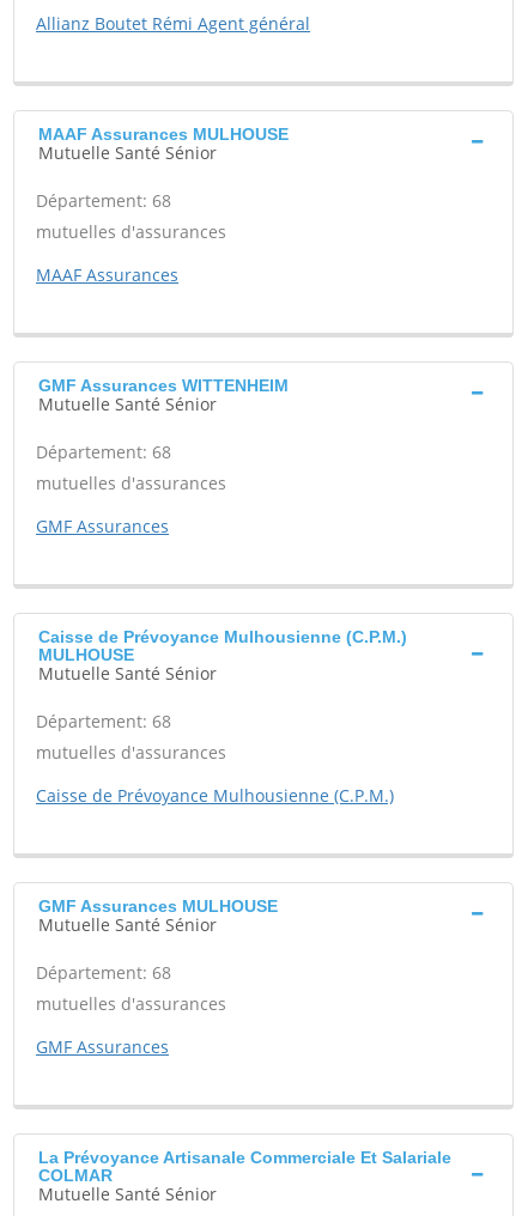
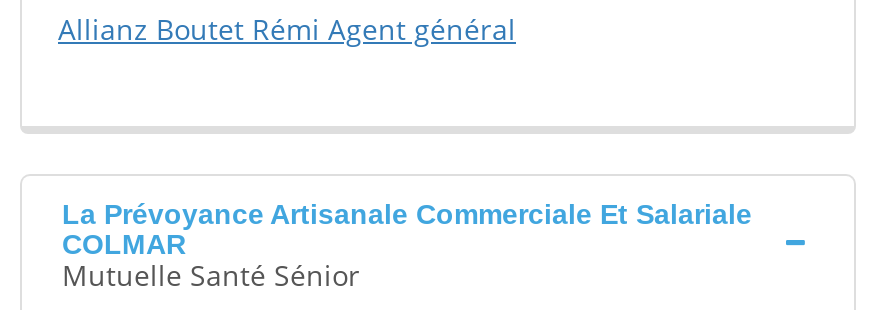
- MAAF Assurances MULHOUSE
- Mutuelle Santé Sénior
- Département: 68
- mutuelles d'assurances
- MAAF Assurances

- GMF Assurances WITTENHEIM
- Mutuelle Santé Sénior
- Département: 68
- mutuelles d'assurances
- GMF Assurances

- Caisse de Prévoyance Mulhousienne (C.P.M.)
- MULHOUSE
- Mutuelle Santé Sénior
- Département: 68
- mutuelles d'assurances
- Caisse de Prévoyance Mulhousienne (C.P.M.)

- GMF Assurances MULHOUSE
- Mutuelle Santé Sénior
- Département: 68
- mutuelles d'assurances
- GMF Assurances
